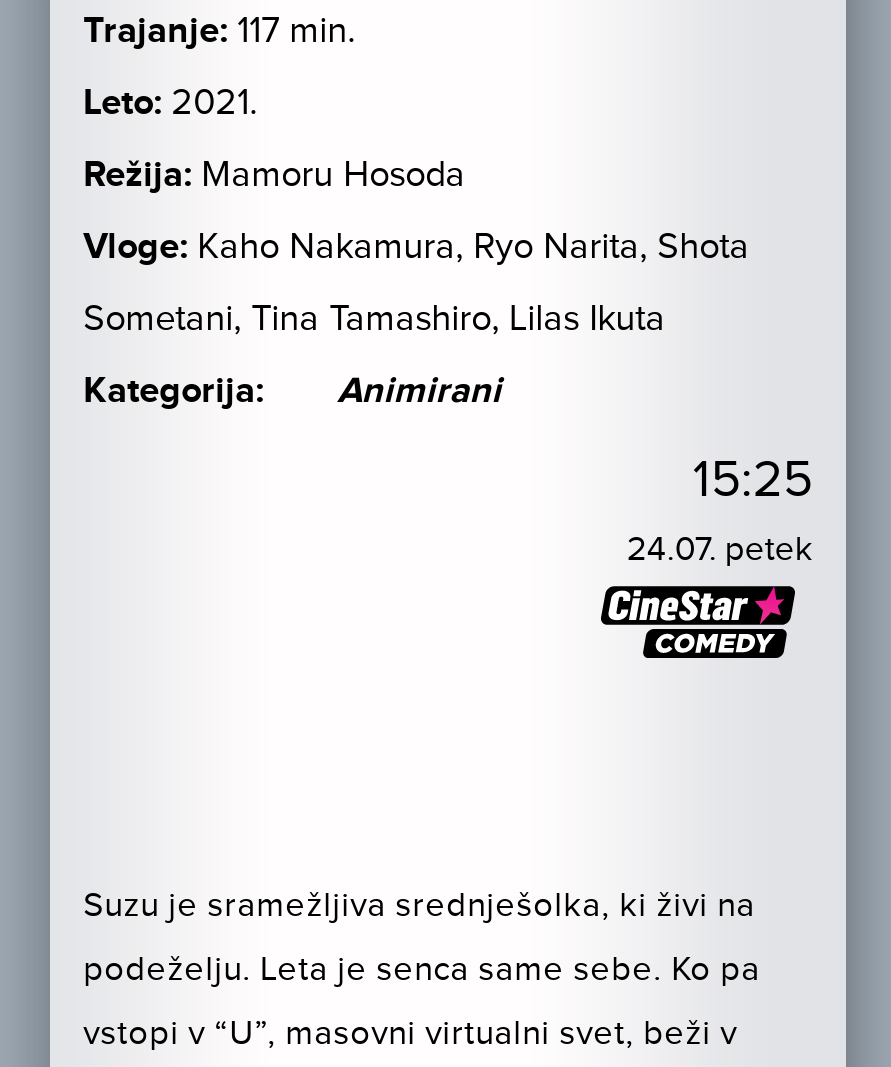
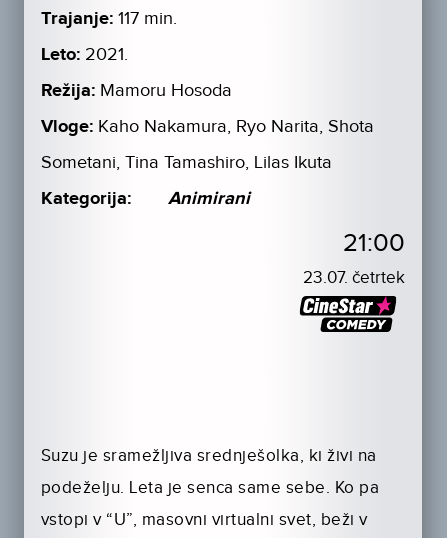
- 15:25
- 24.07. petek
+ 21:00
+ 23.07. četrtek
